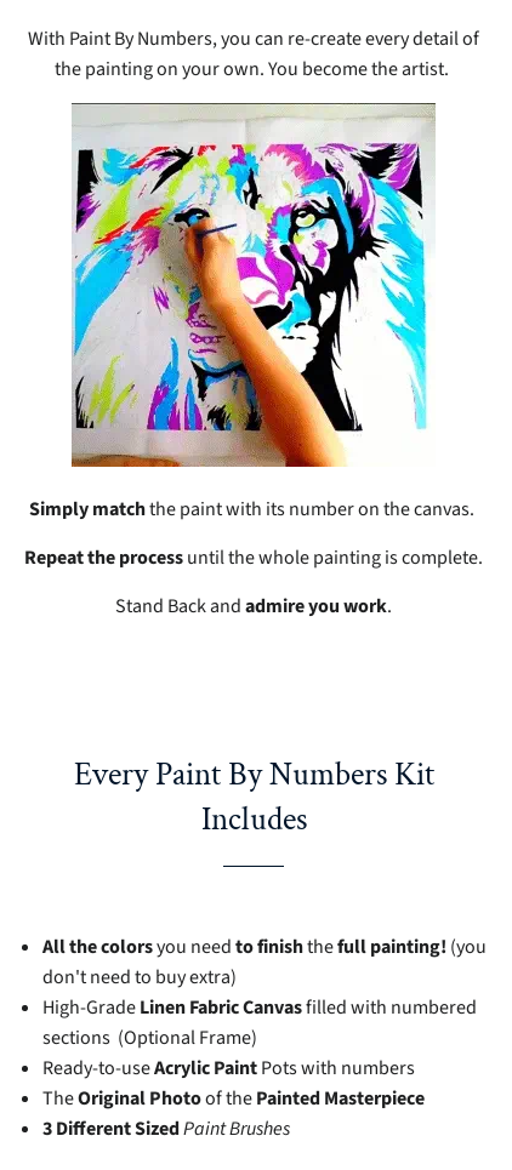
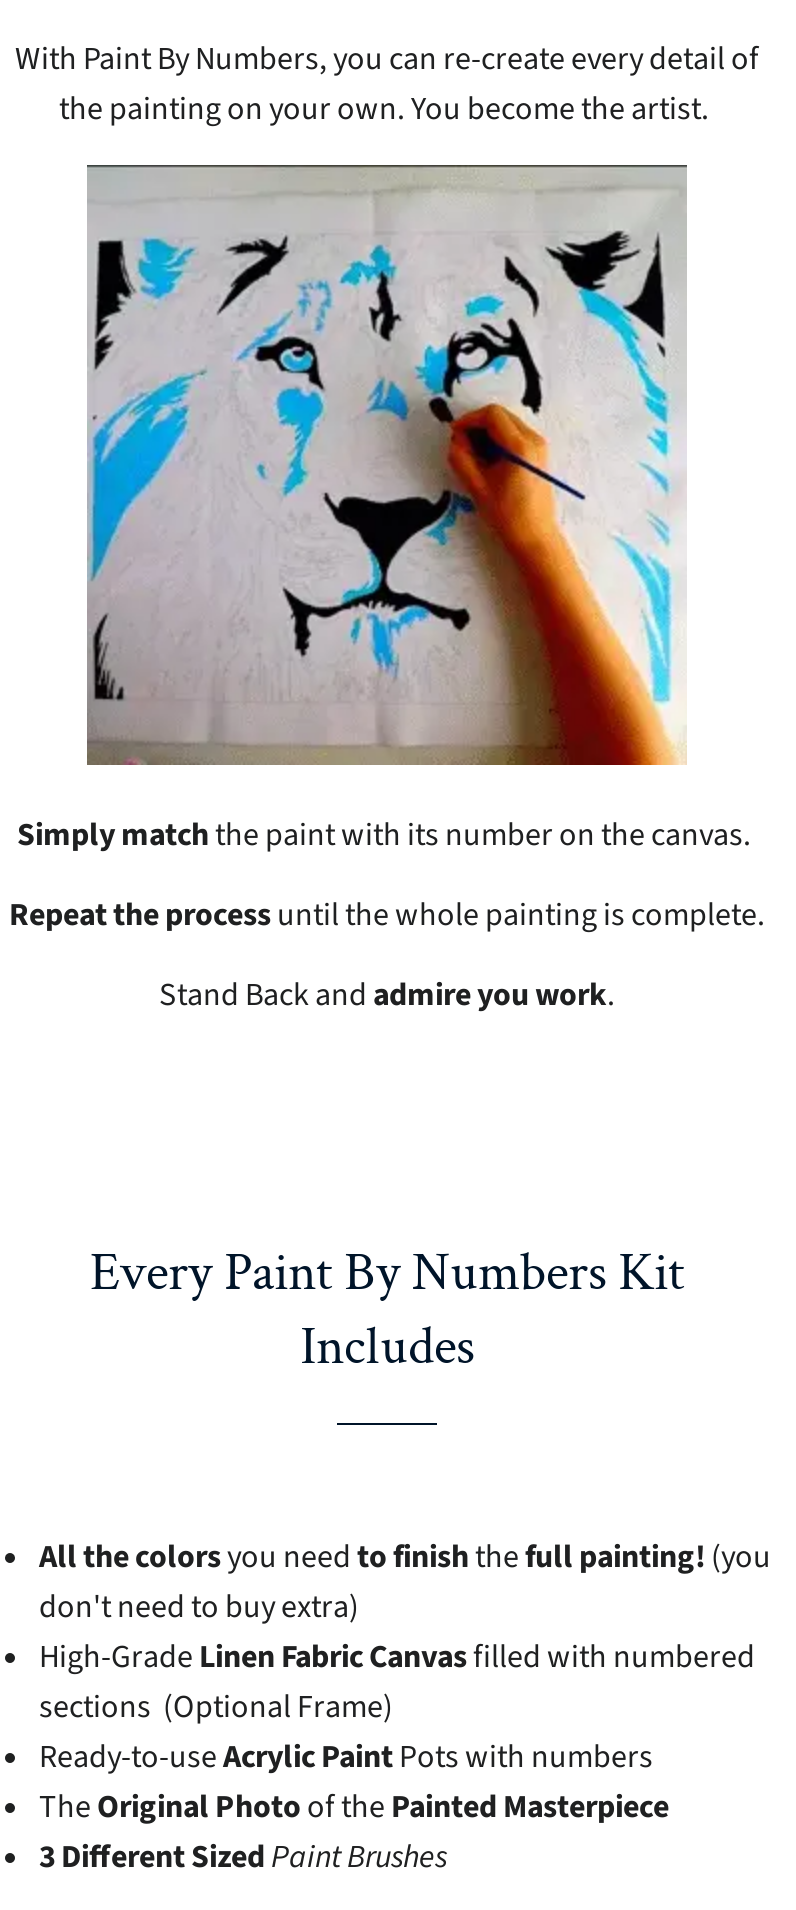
- [image]
+ [image]
